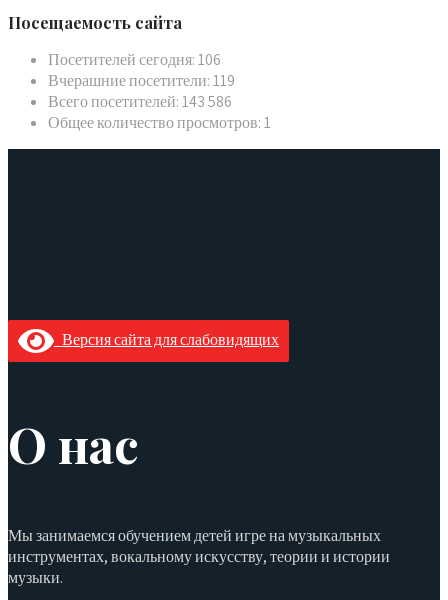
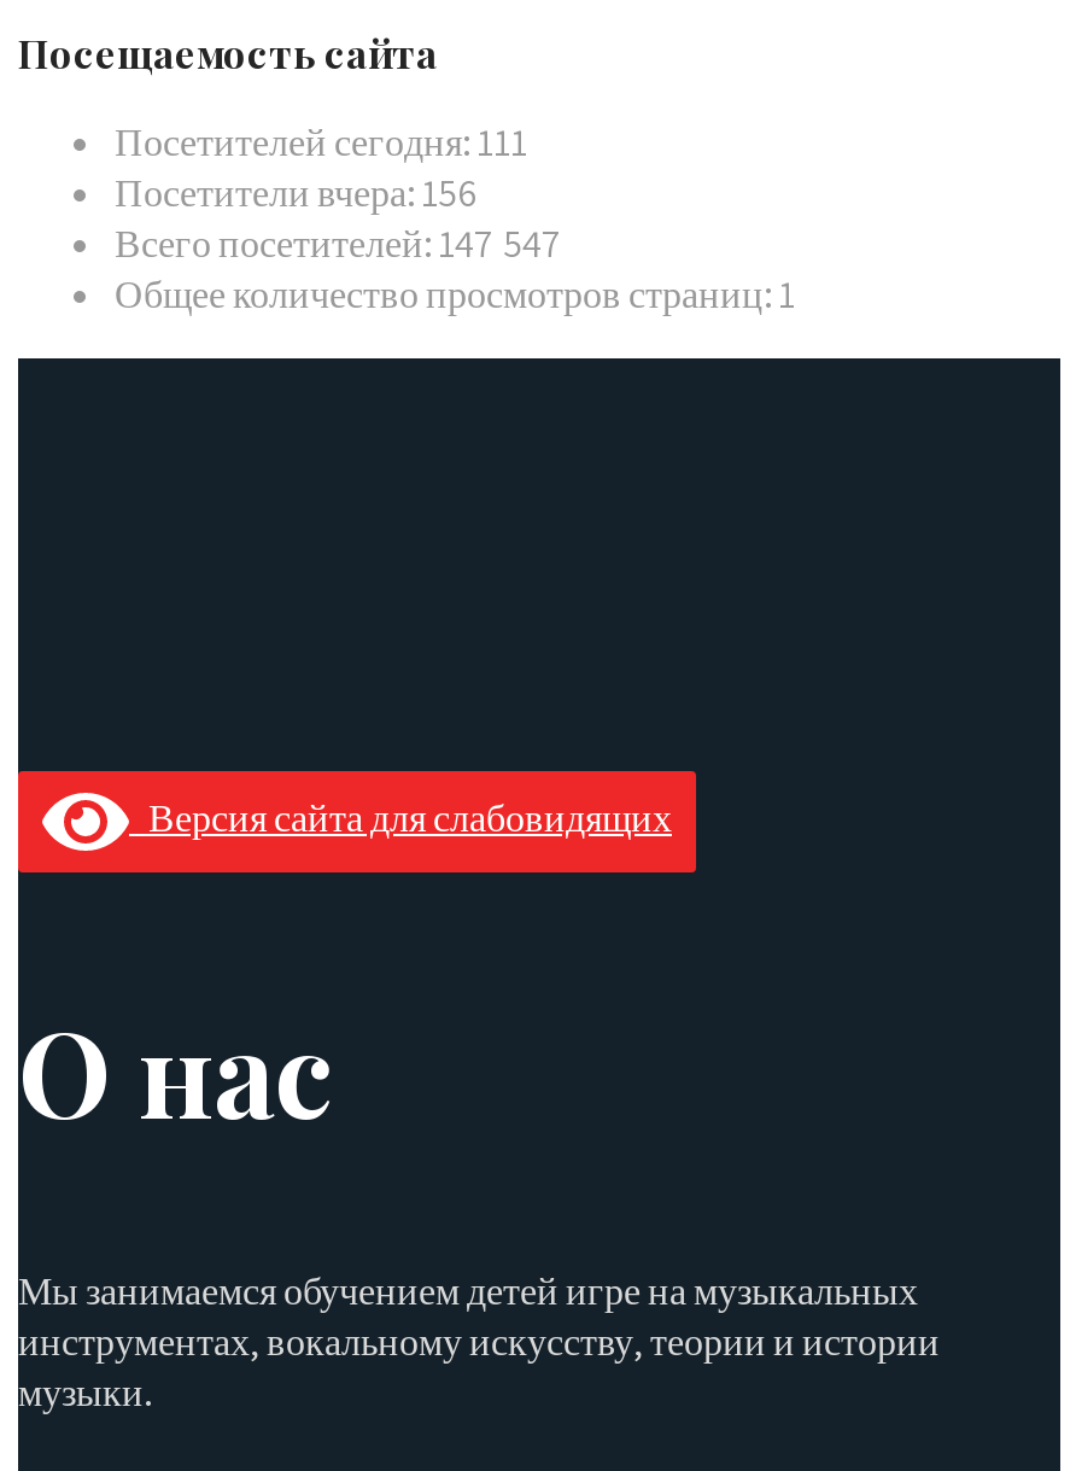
- Посетителей сегодня: 106
- Вчерашние посетители: 119
- Всего посетителей: 143 586
- Общее количество просмотров: 1
+ Посетителей сегодня: 111
+ Посетители вчера: 156
+ Всего посетителей: 147 547
+ Общее количество просмотров страниц: 1
